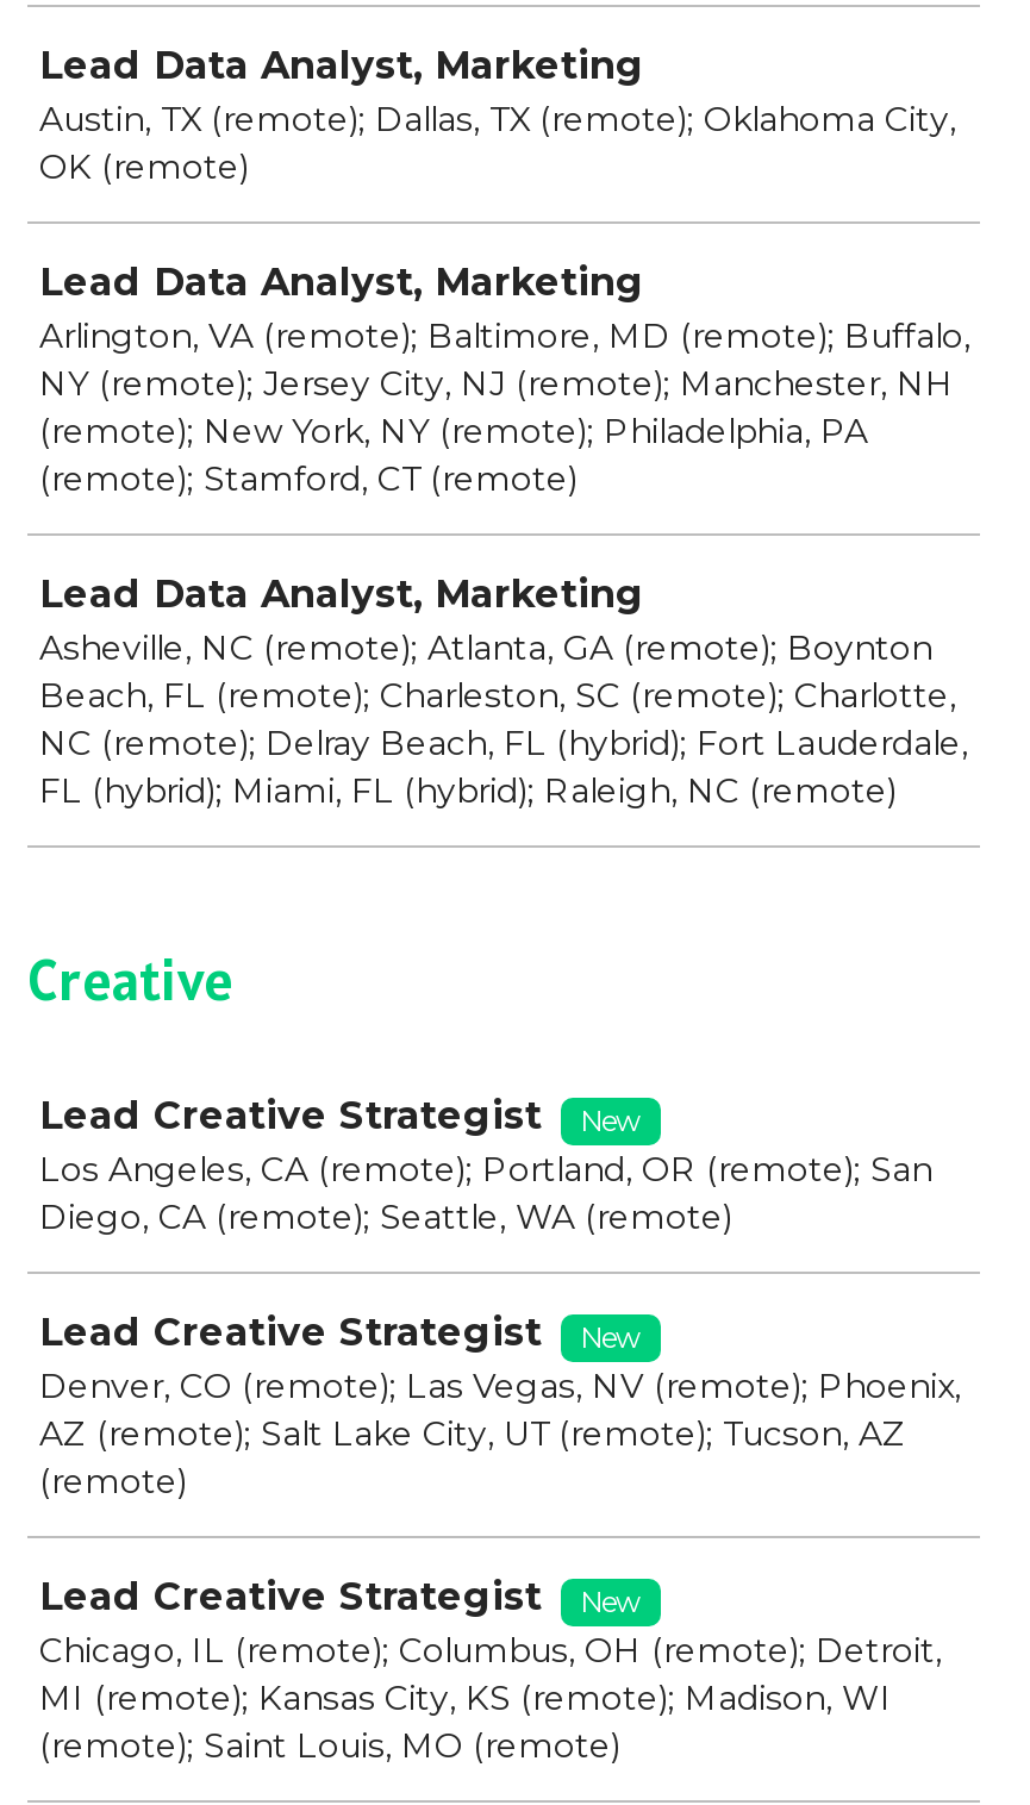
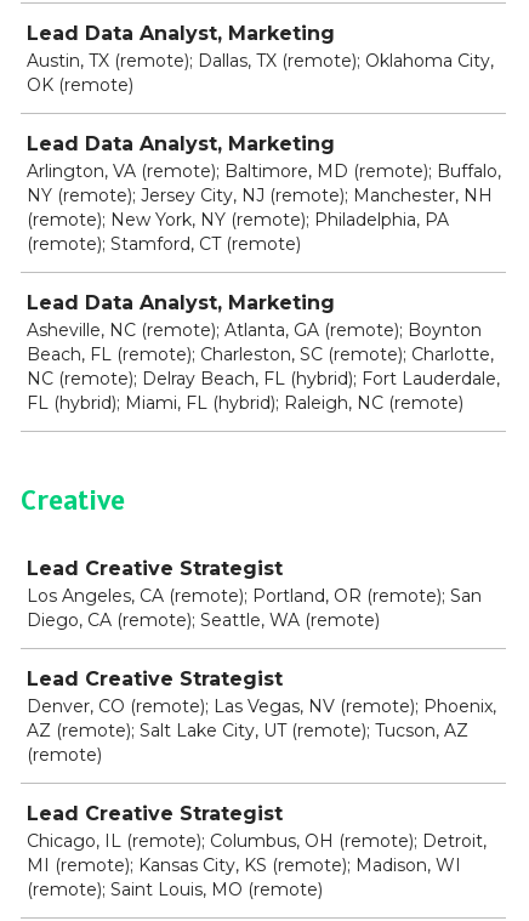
- New

- New

- New
